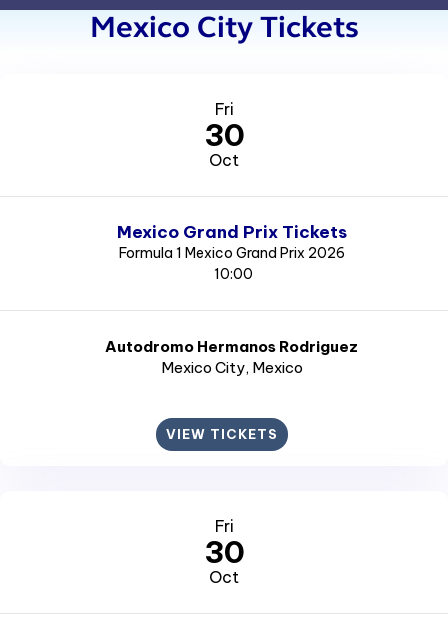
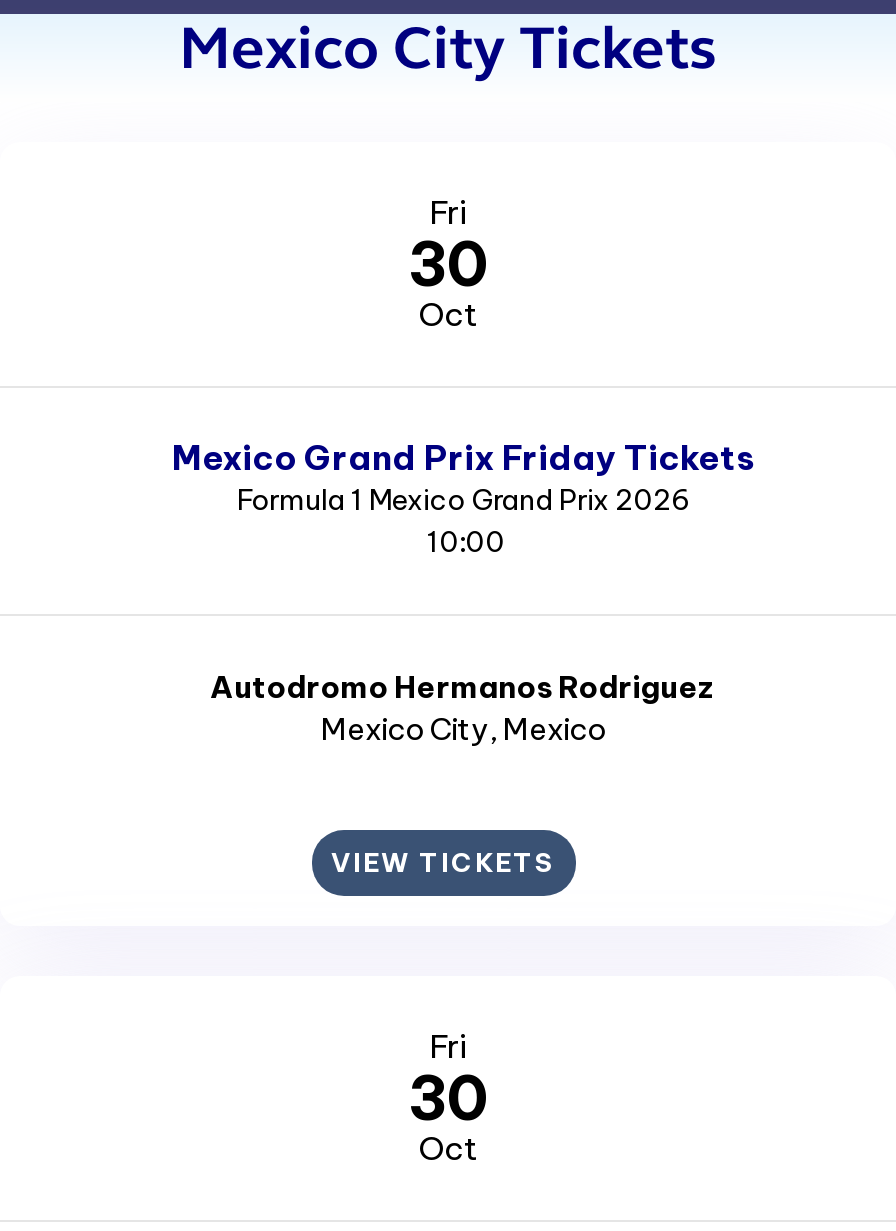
- Mexico Grand Prix Tickets
+ Mexico Grand Prix Friday Tickets
